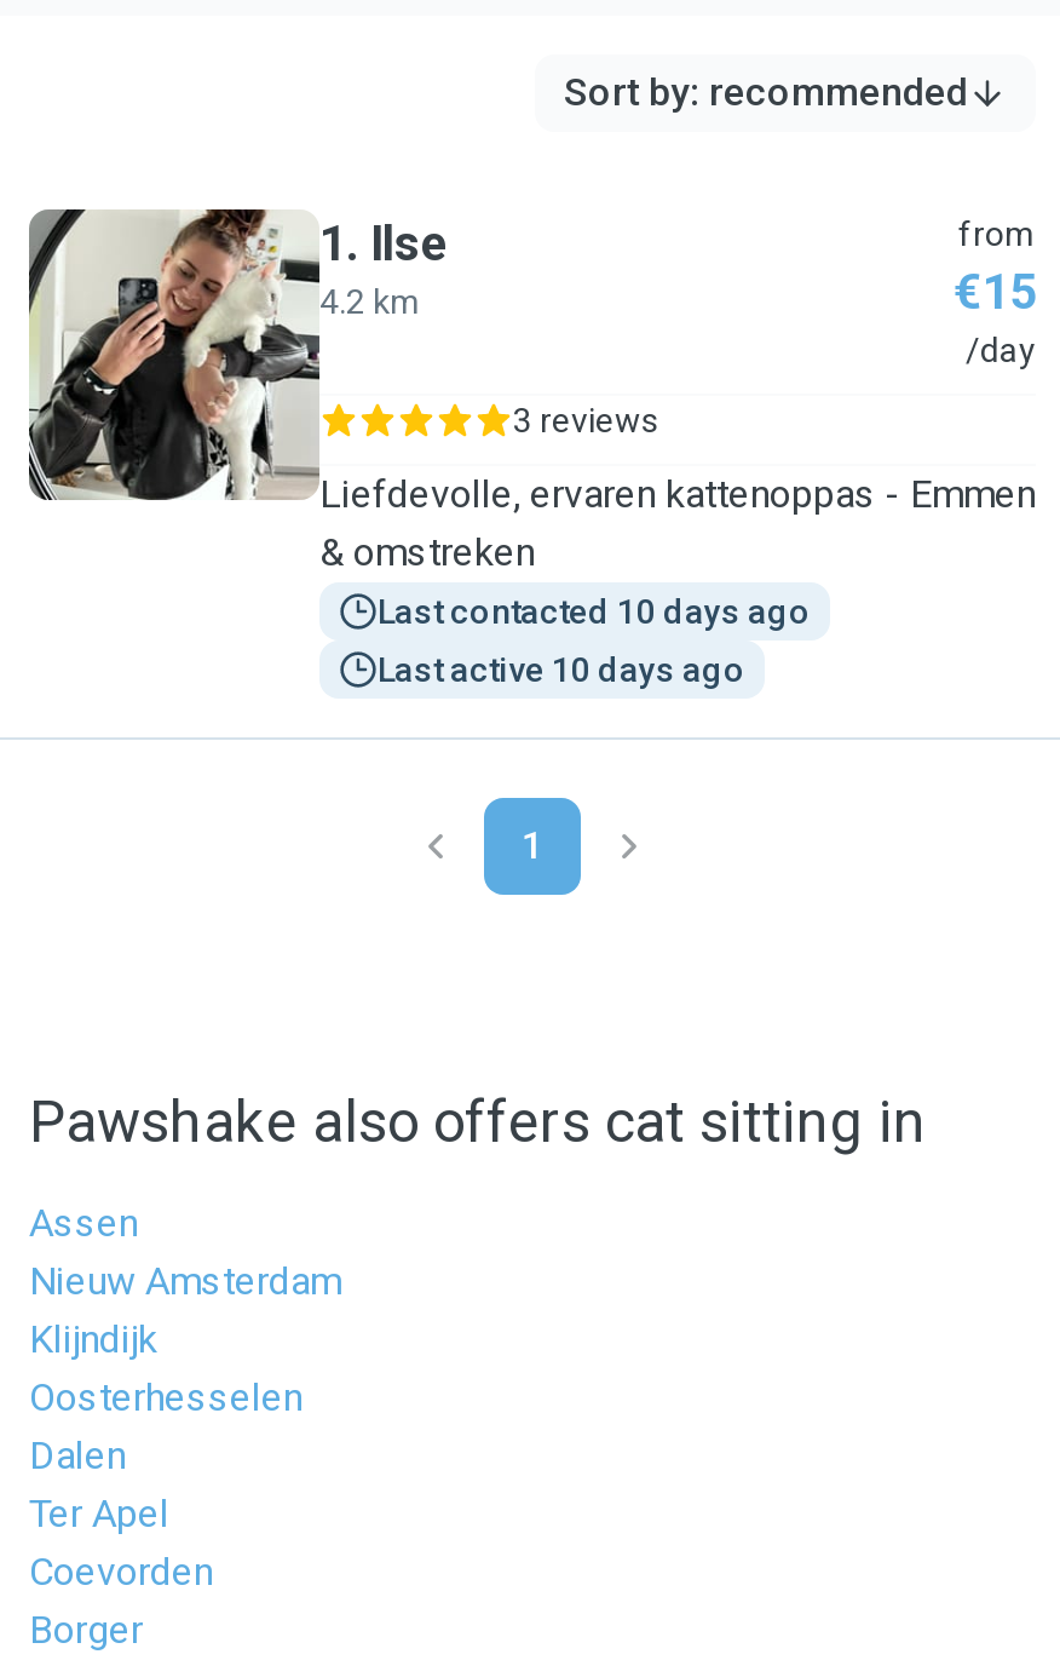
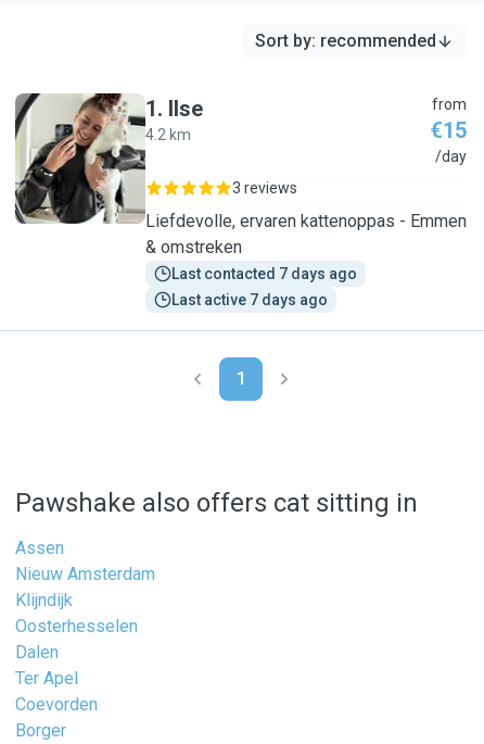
- Last contacted 10 days ago
+ Last contacted 7 days ago

- Last active 10 days ago
+ Last active 7 days ago
